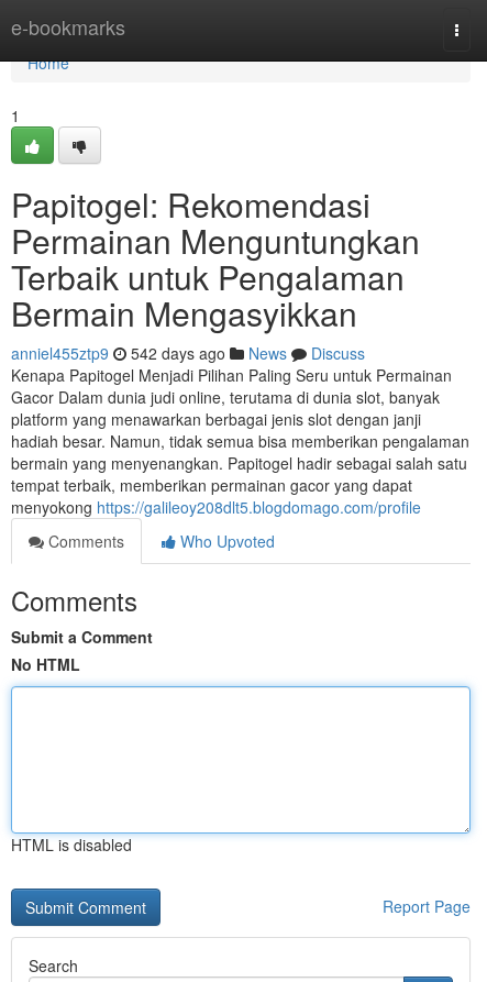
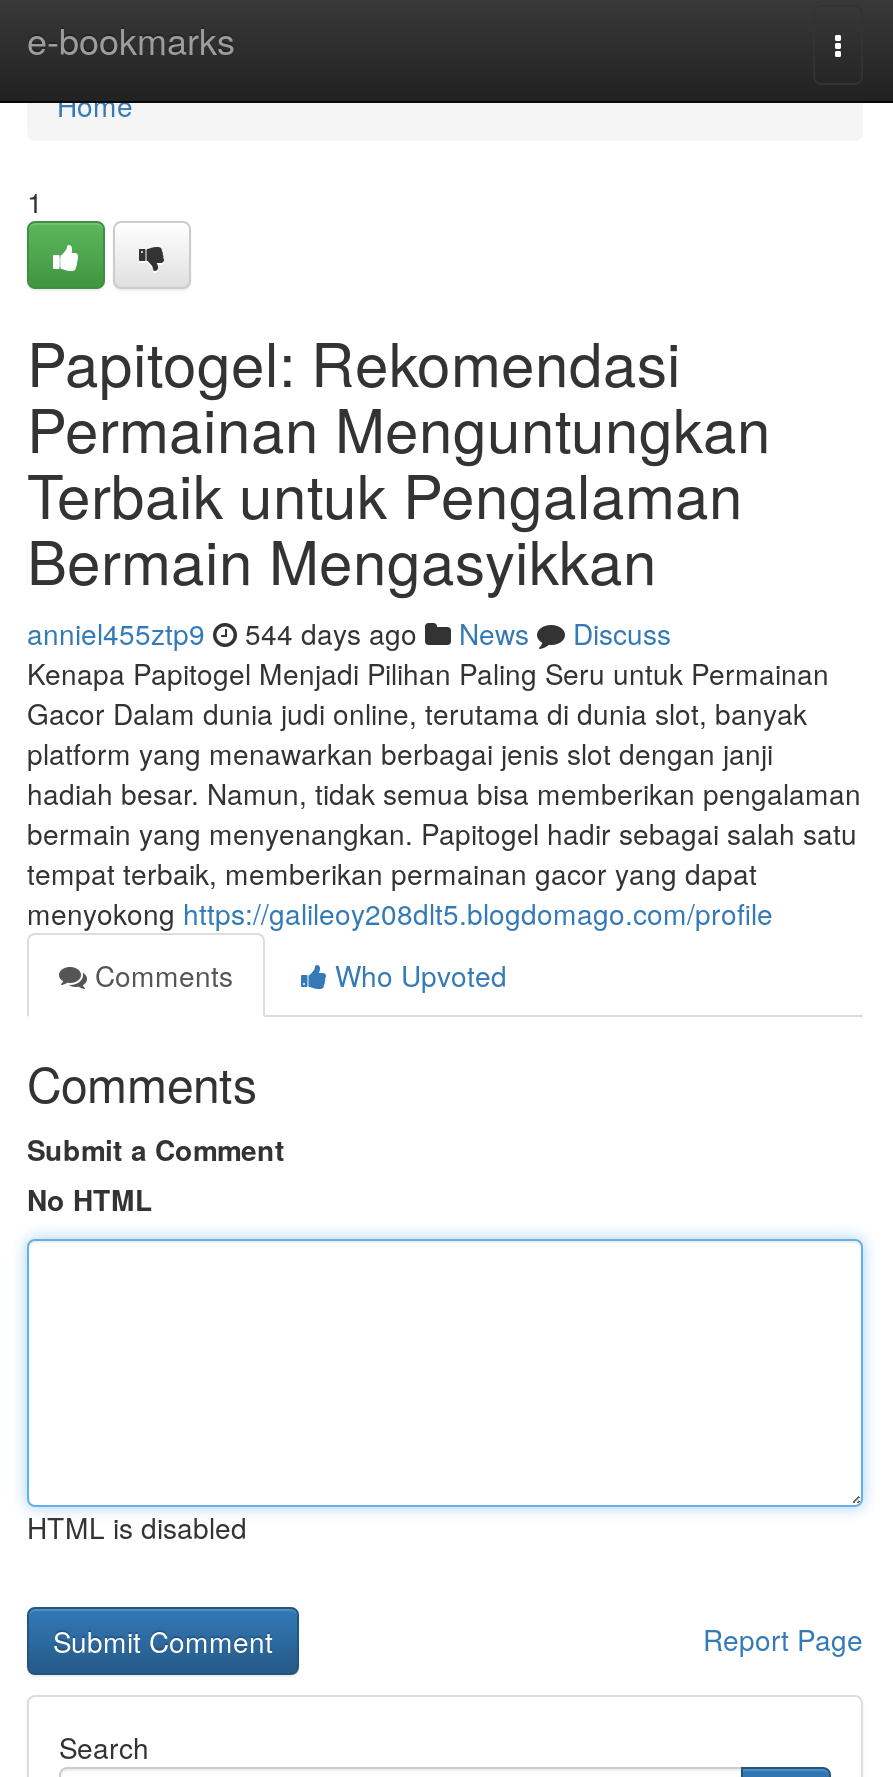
- anniel455ztp9 542 days ago News Discuss
+ anniel455ztp9 544 days ago News Discuss
